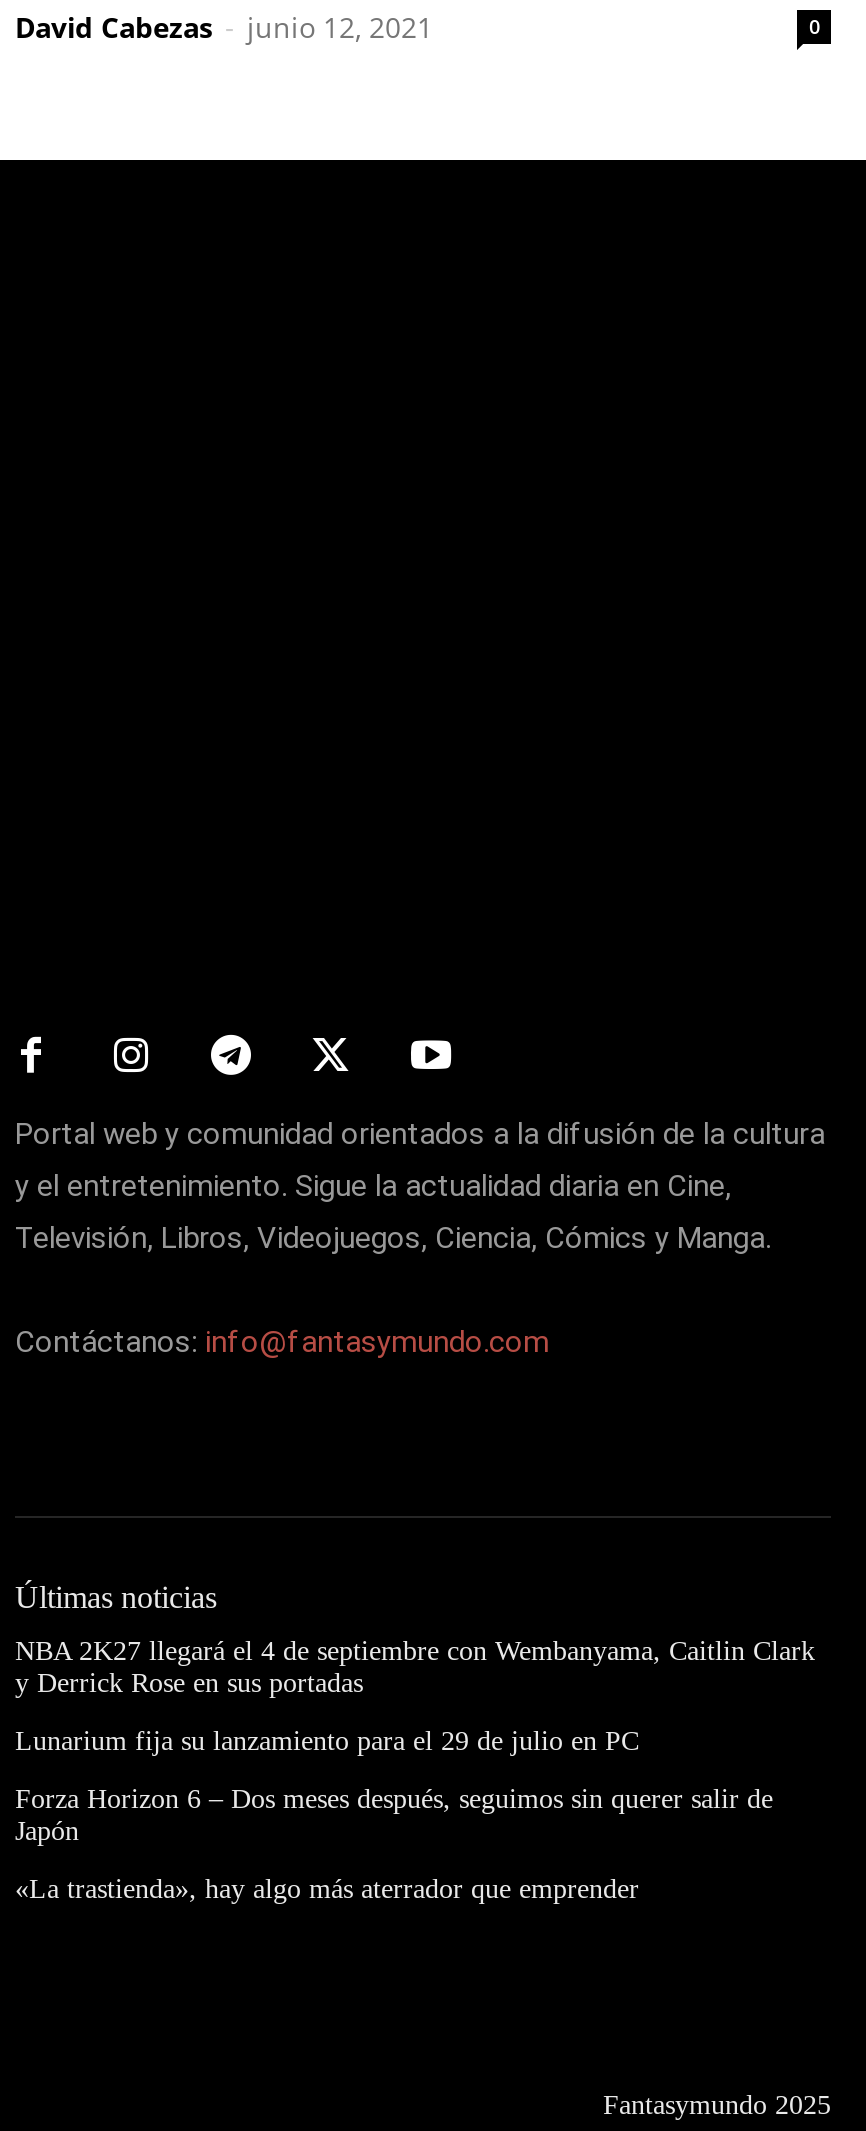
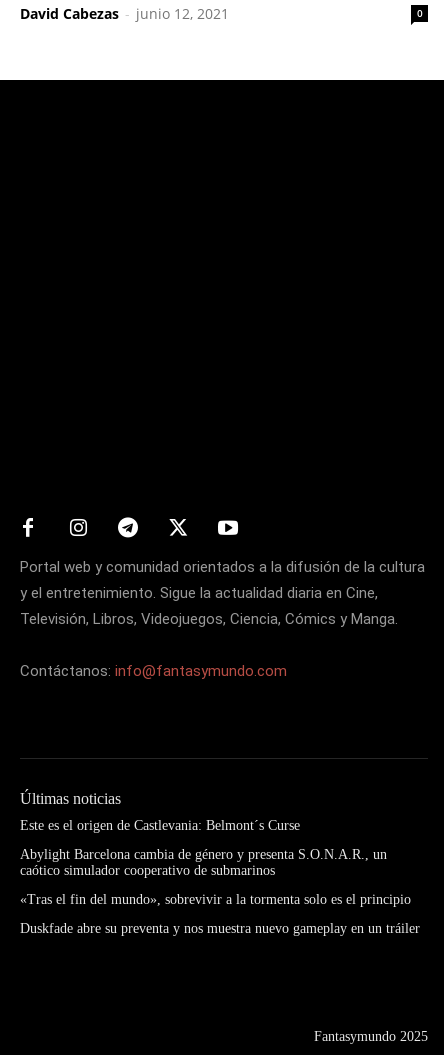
- NBA 2K27 llegará el 4 de septiembre con Wembanyama, Caitlin Clark
- y Derrick Rose en sus portadas
+ Este es el origen de Castlevania: Belmont´s Curse

- Lunarium fija su lanzamiento para el 29 de julio en PC
+ Abylight Barcelona cambia de género y presenta S.O.N.A.R., un
+ caótico simulador cooperativo de submarinos

- Forza Horizon 6 – Dos meses después, seguimos sin querer salir de
- Japón
+ «Tras el fin del mundo», sobrevivir a la tormenta solo es el principio

- «La trastienda», hay algo más aterrador que emprender
+ Duskfade abre su preventa y nos muestra nuevo gameplay en un tráiler
